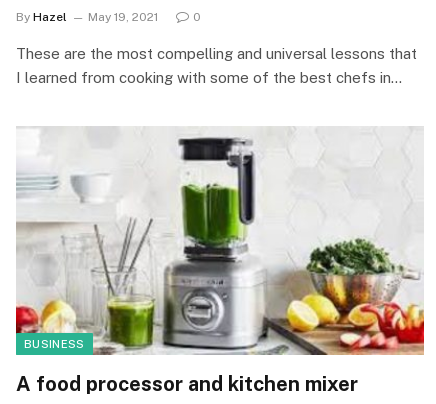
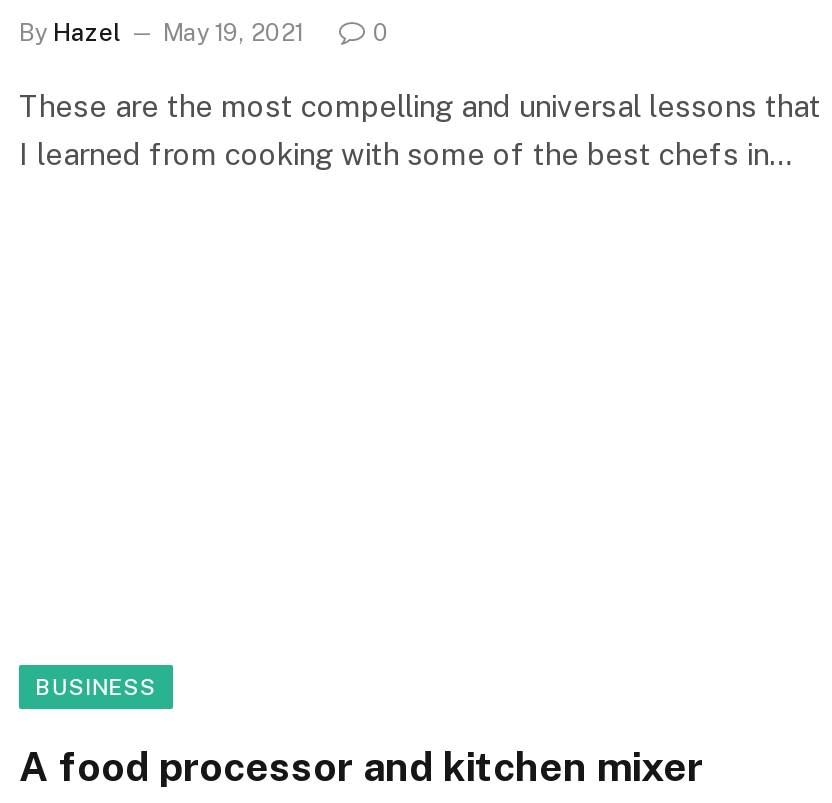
- [image]
